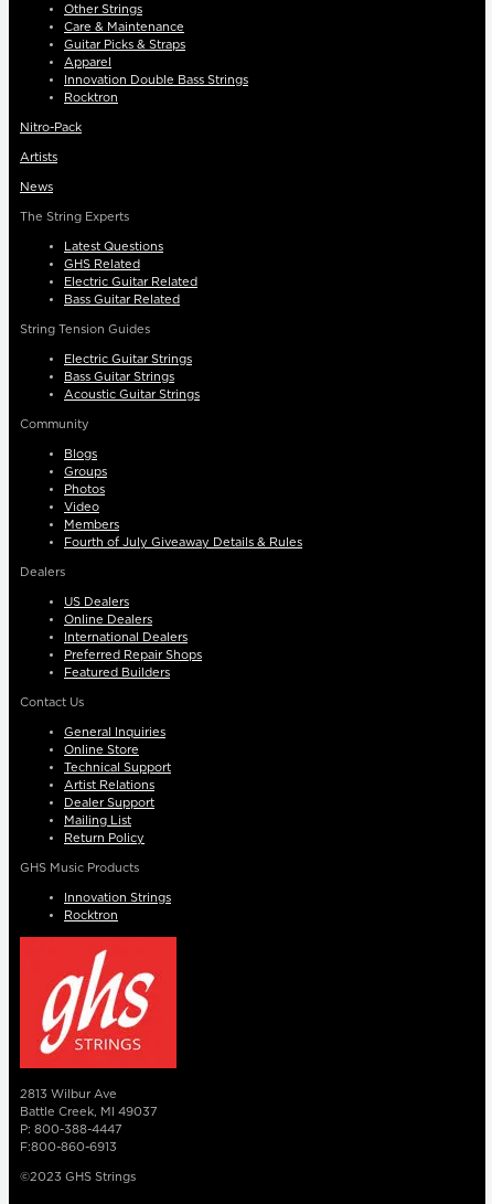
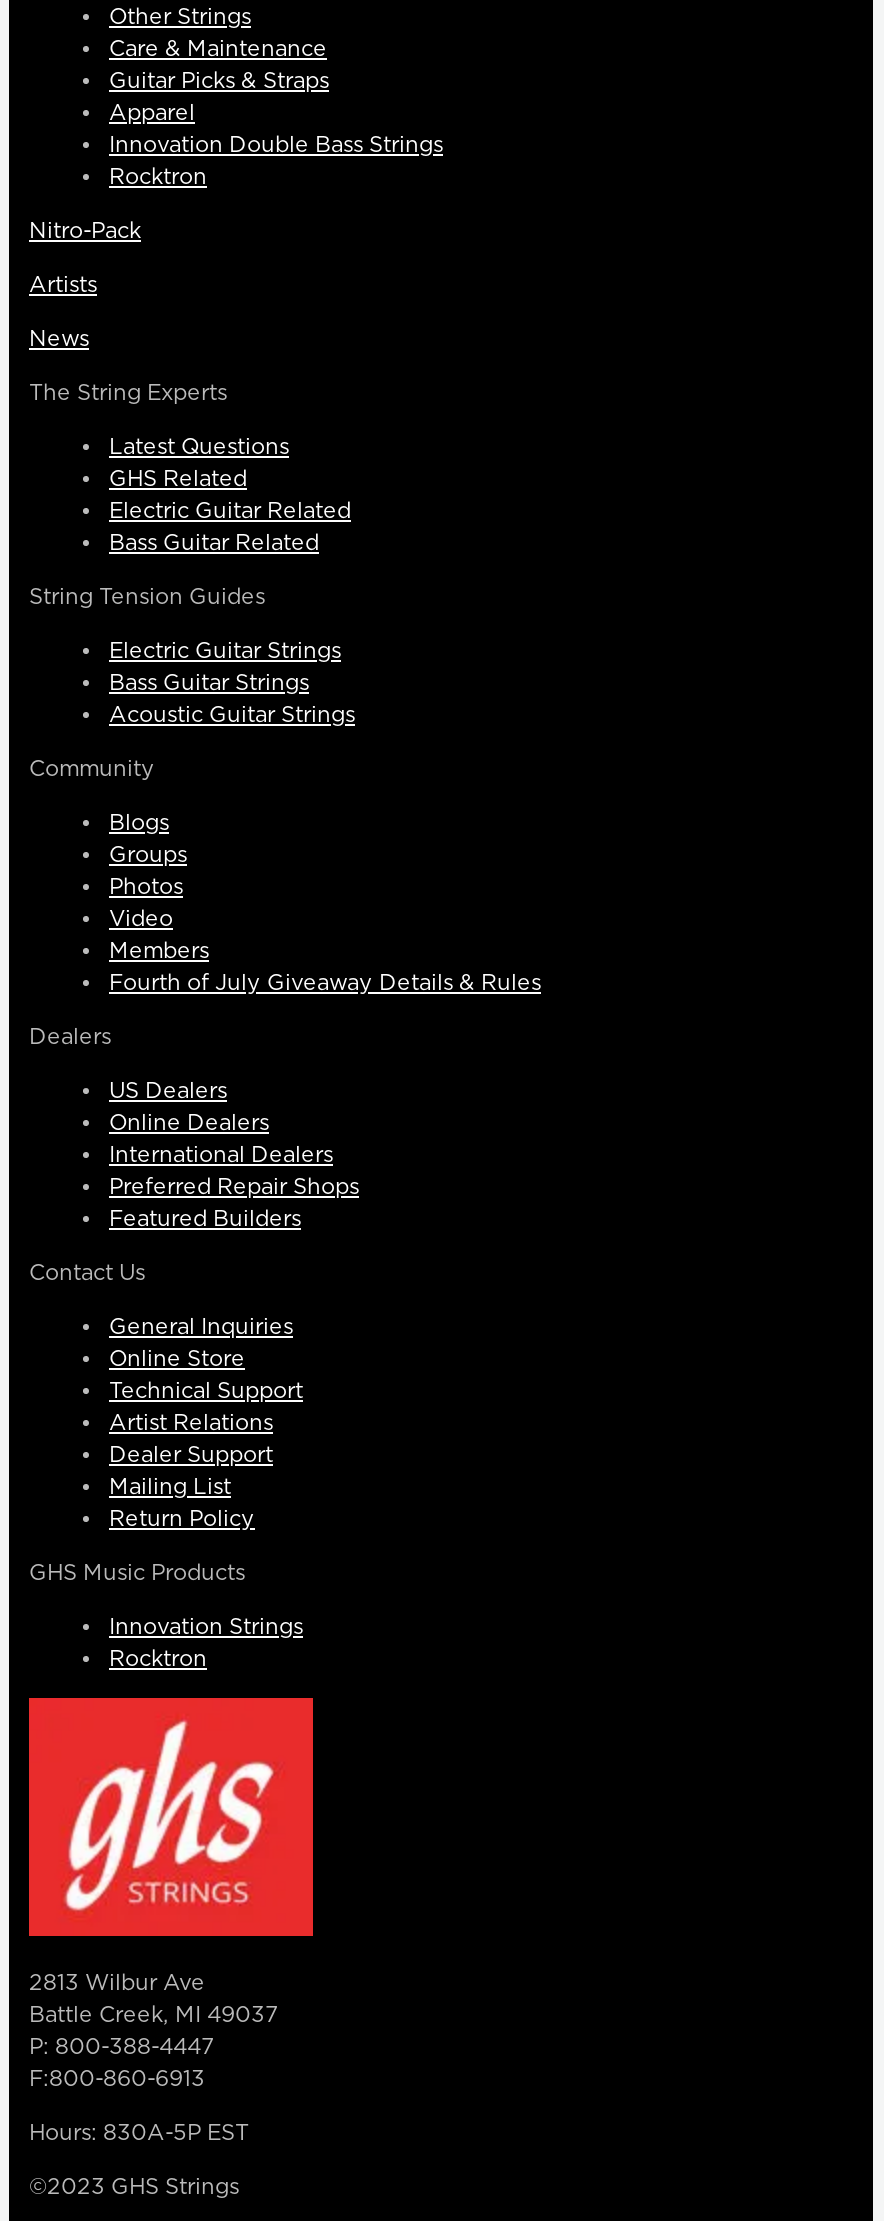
+ Hours: 830A-5P EST
